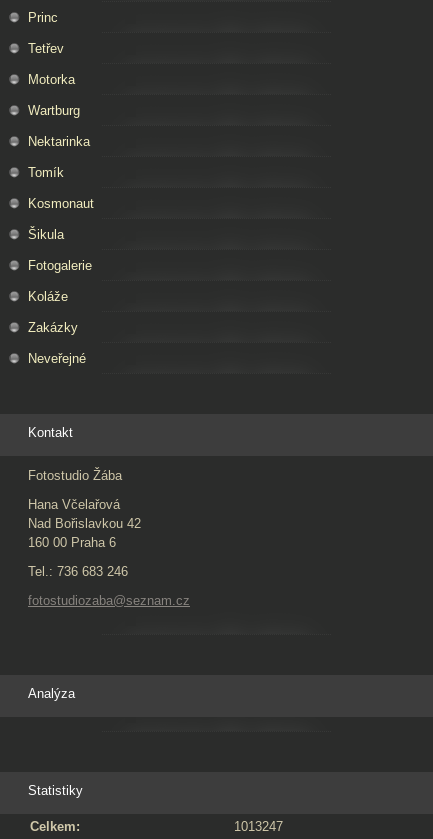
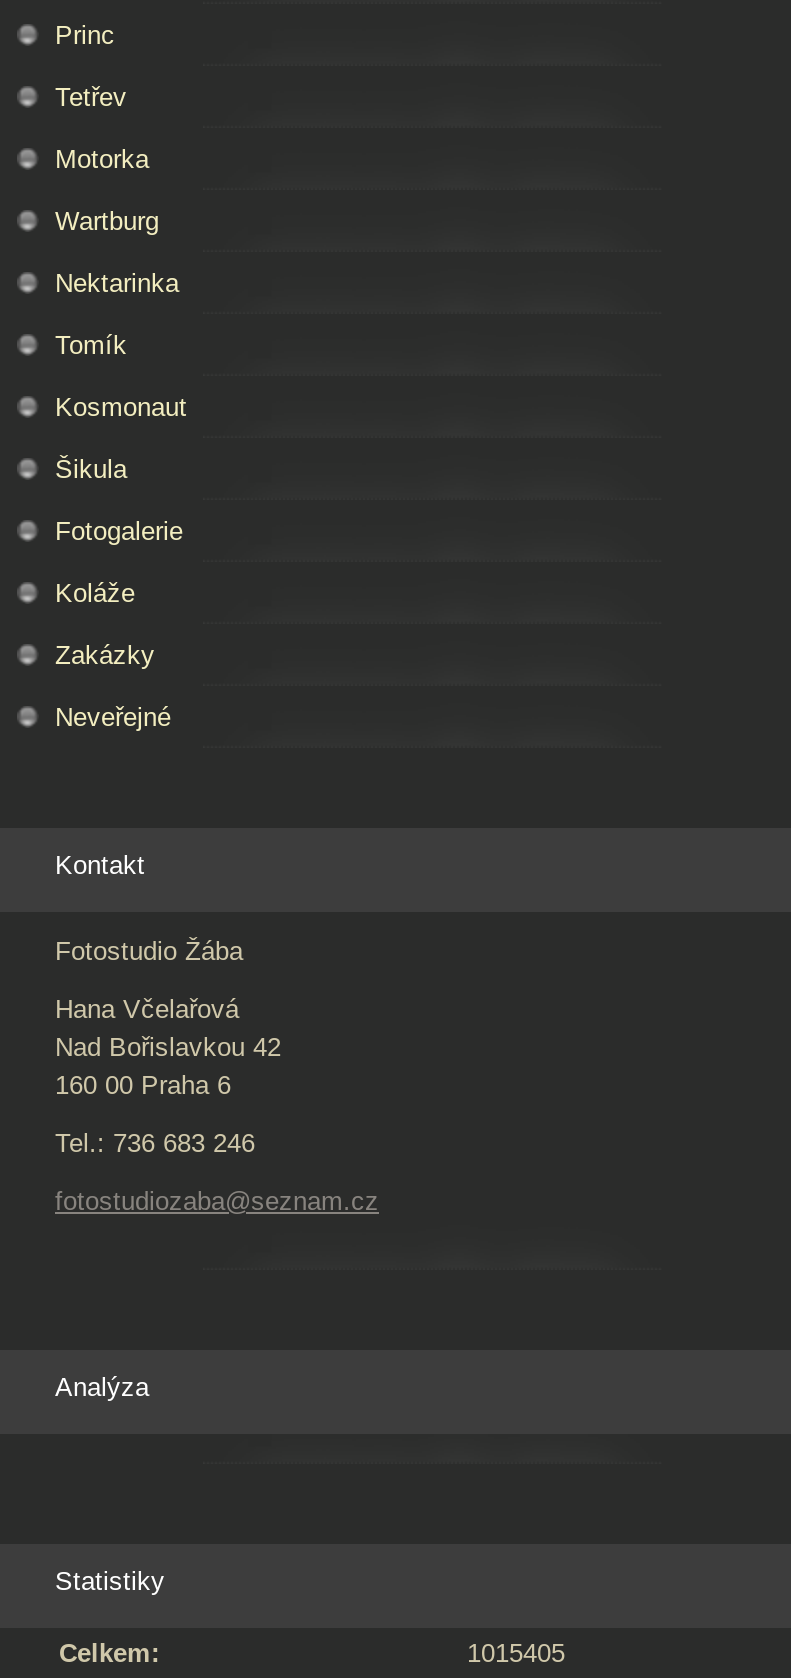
- 1013247
+ 1015405
